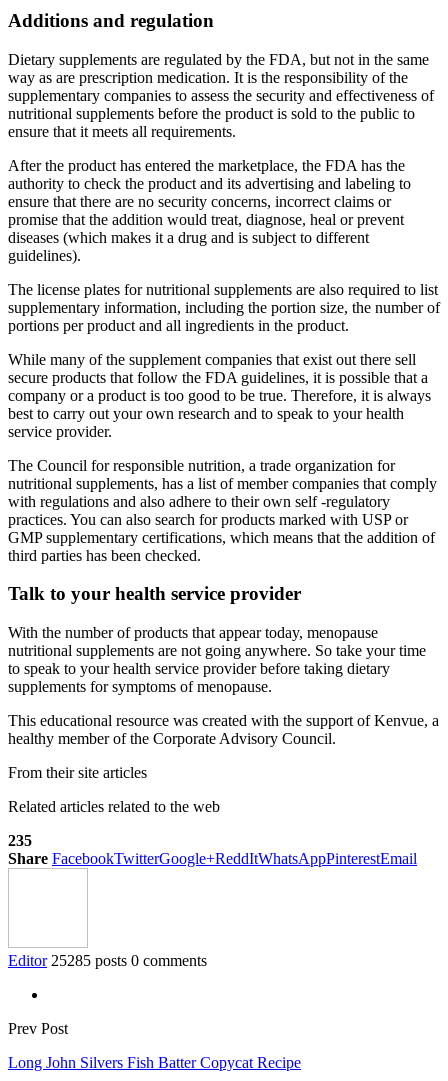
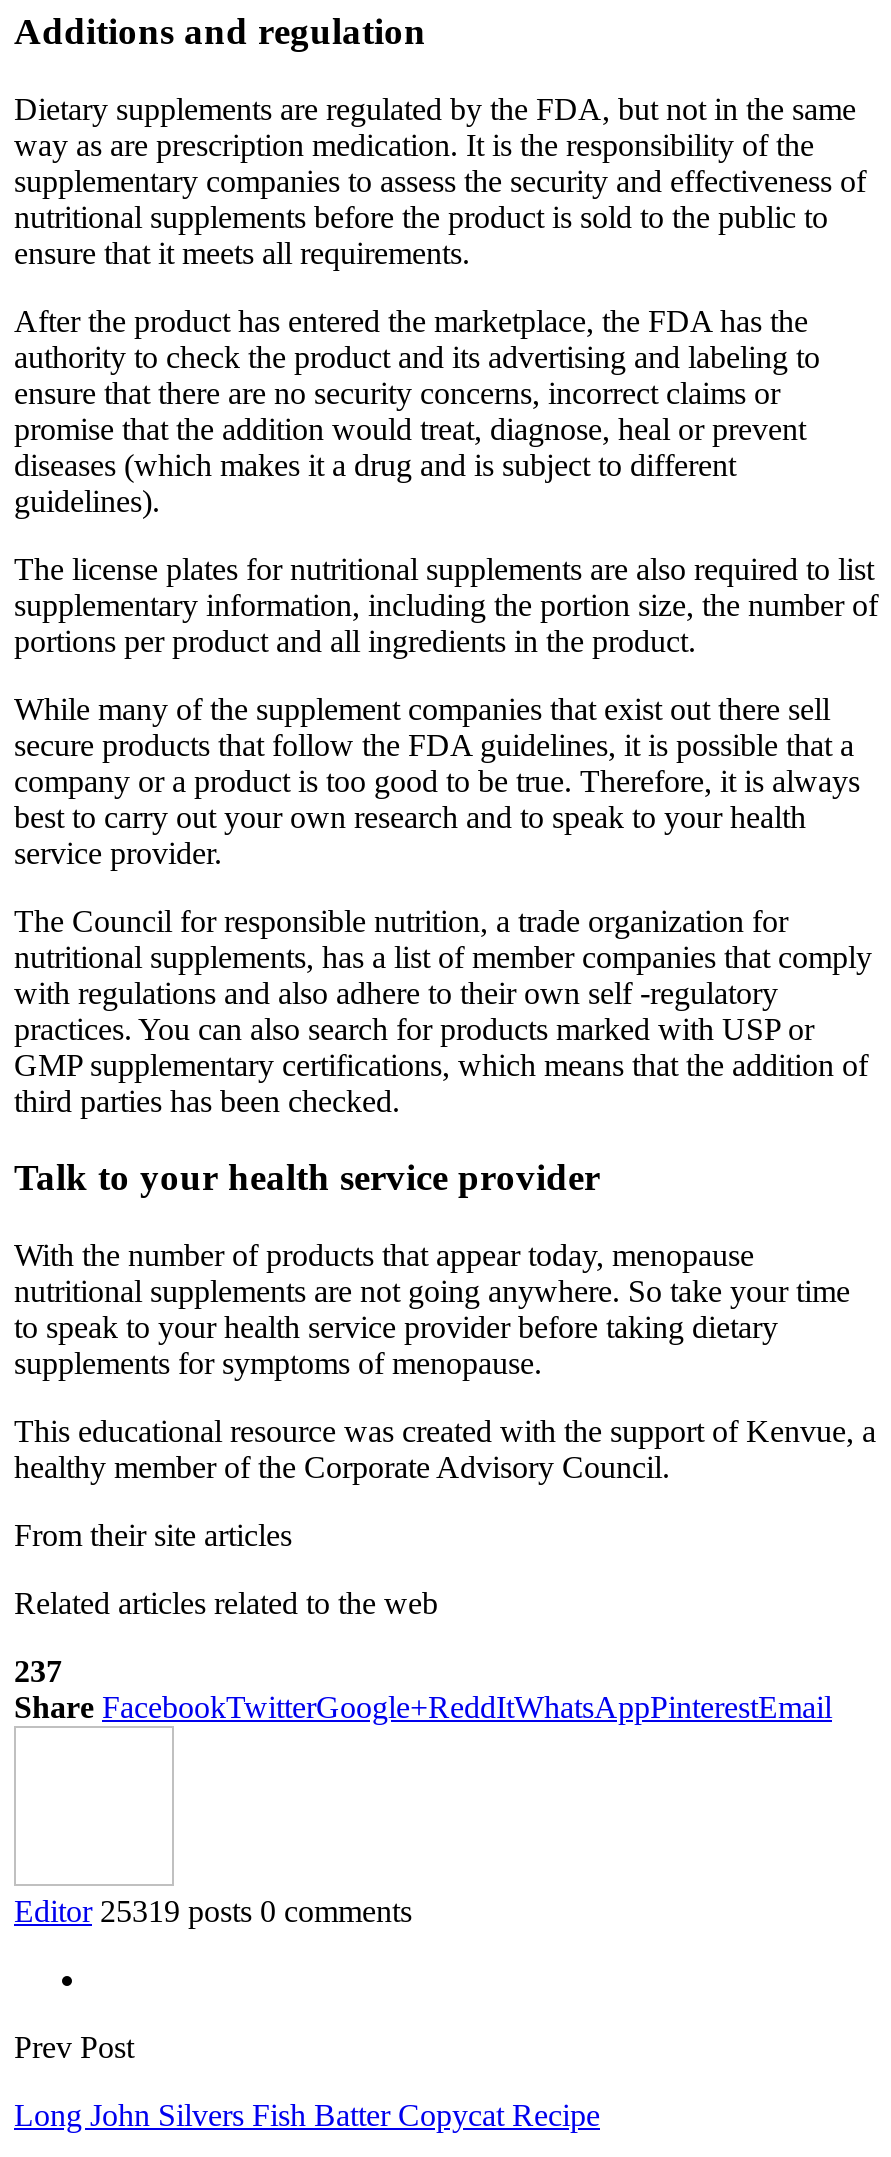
- 235
+ 237

- Editor 25285 posts 0 comments
+ Editor 25319 posts 0 comments
